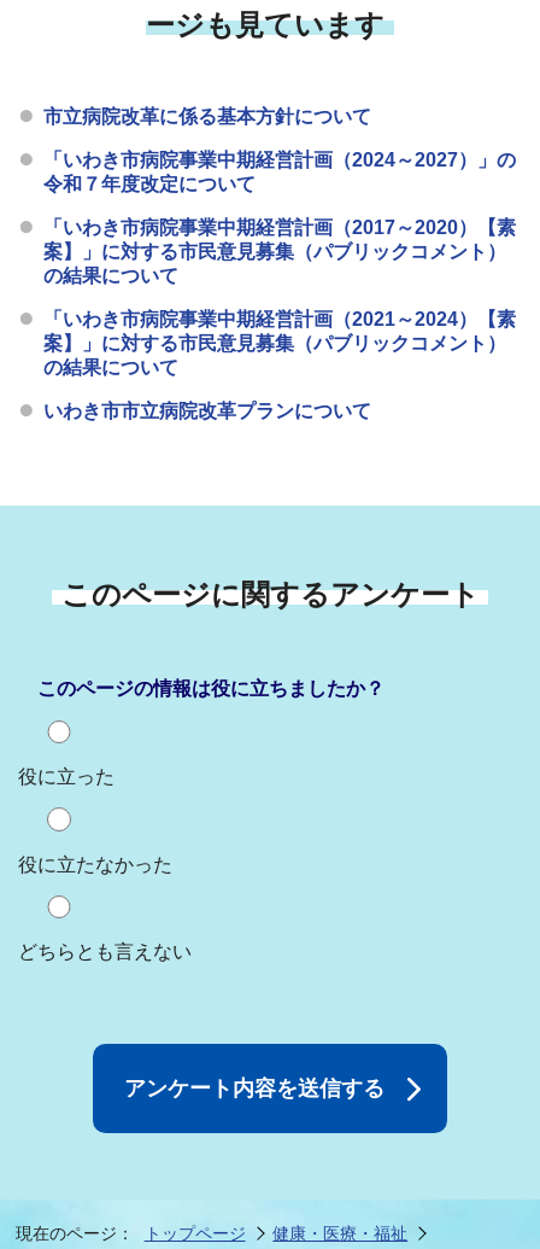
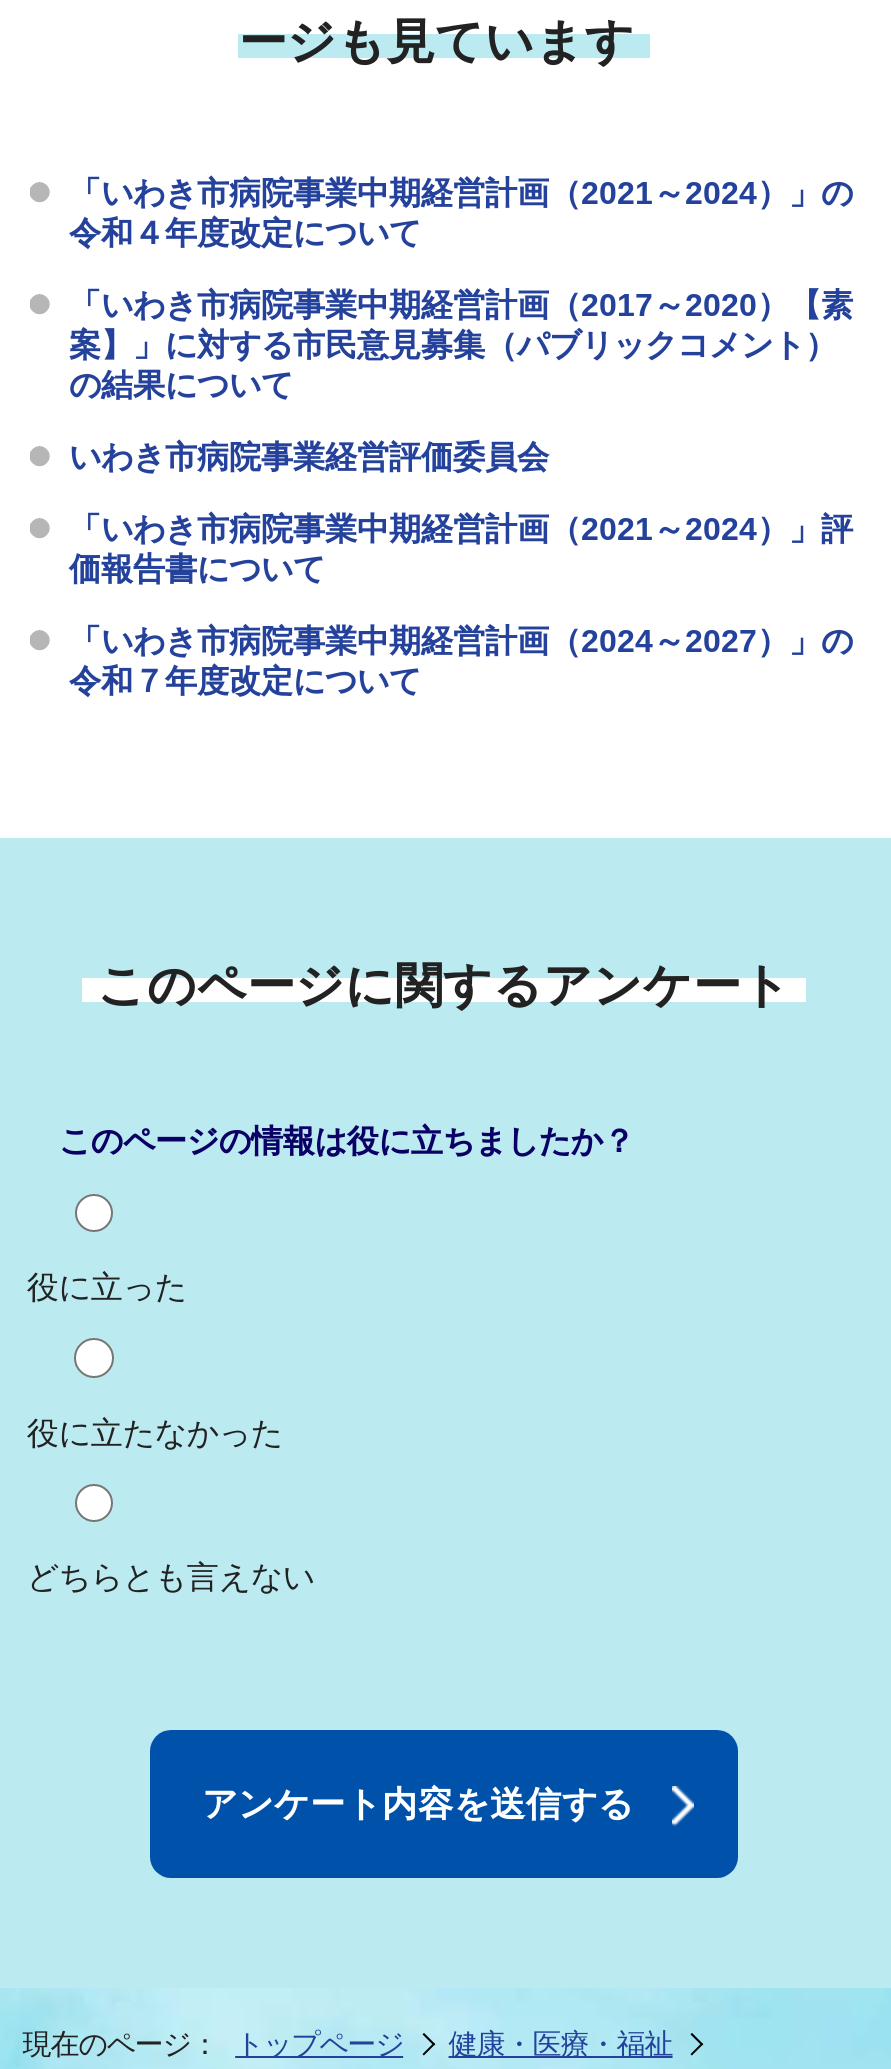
- 市立病院改革に係る基本方針について
+ 「いわき市病院事業中期経営計画（2021～2024）」の
+ 令和４年度改定について

moved down: 「いわき市病院事業中期経営計画（2024～2027）」の | 令和７年度改定について

moved up: 「いわき市病院事業中期経営計画（2017～2020）【素 | 案】」に対する市民意見募集（パブリックコメント） | の結果について

- 「いわき市病院事業中期経営計画（2021～2024）【素
- 案】」に対する市民意見募集（パブリックコメント）
- の結果について
- いわき市市立病院改革プランについて
+ いわき市病院事業経営評価委員会
+ 「いわき市病院事業中期経営計画（2021～2024）」評
+ 価報告書について
